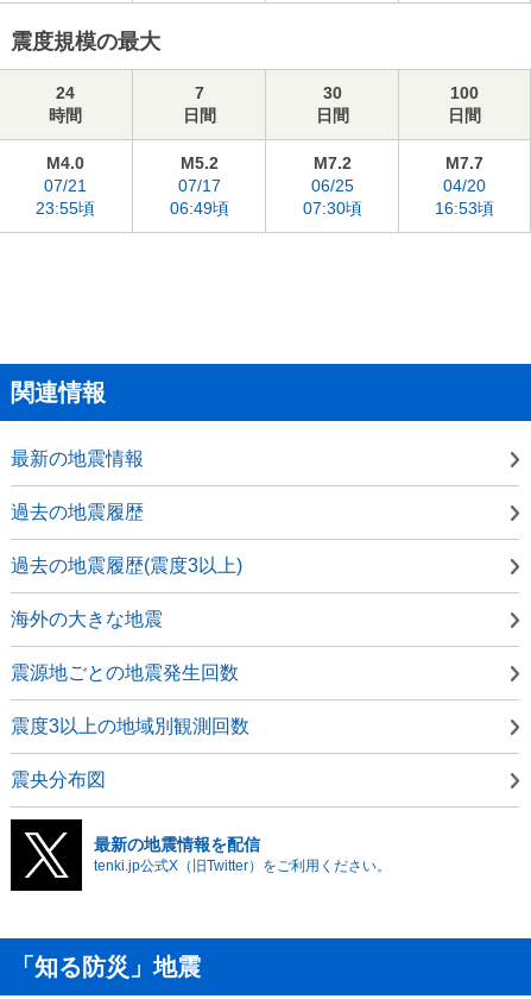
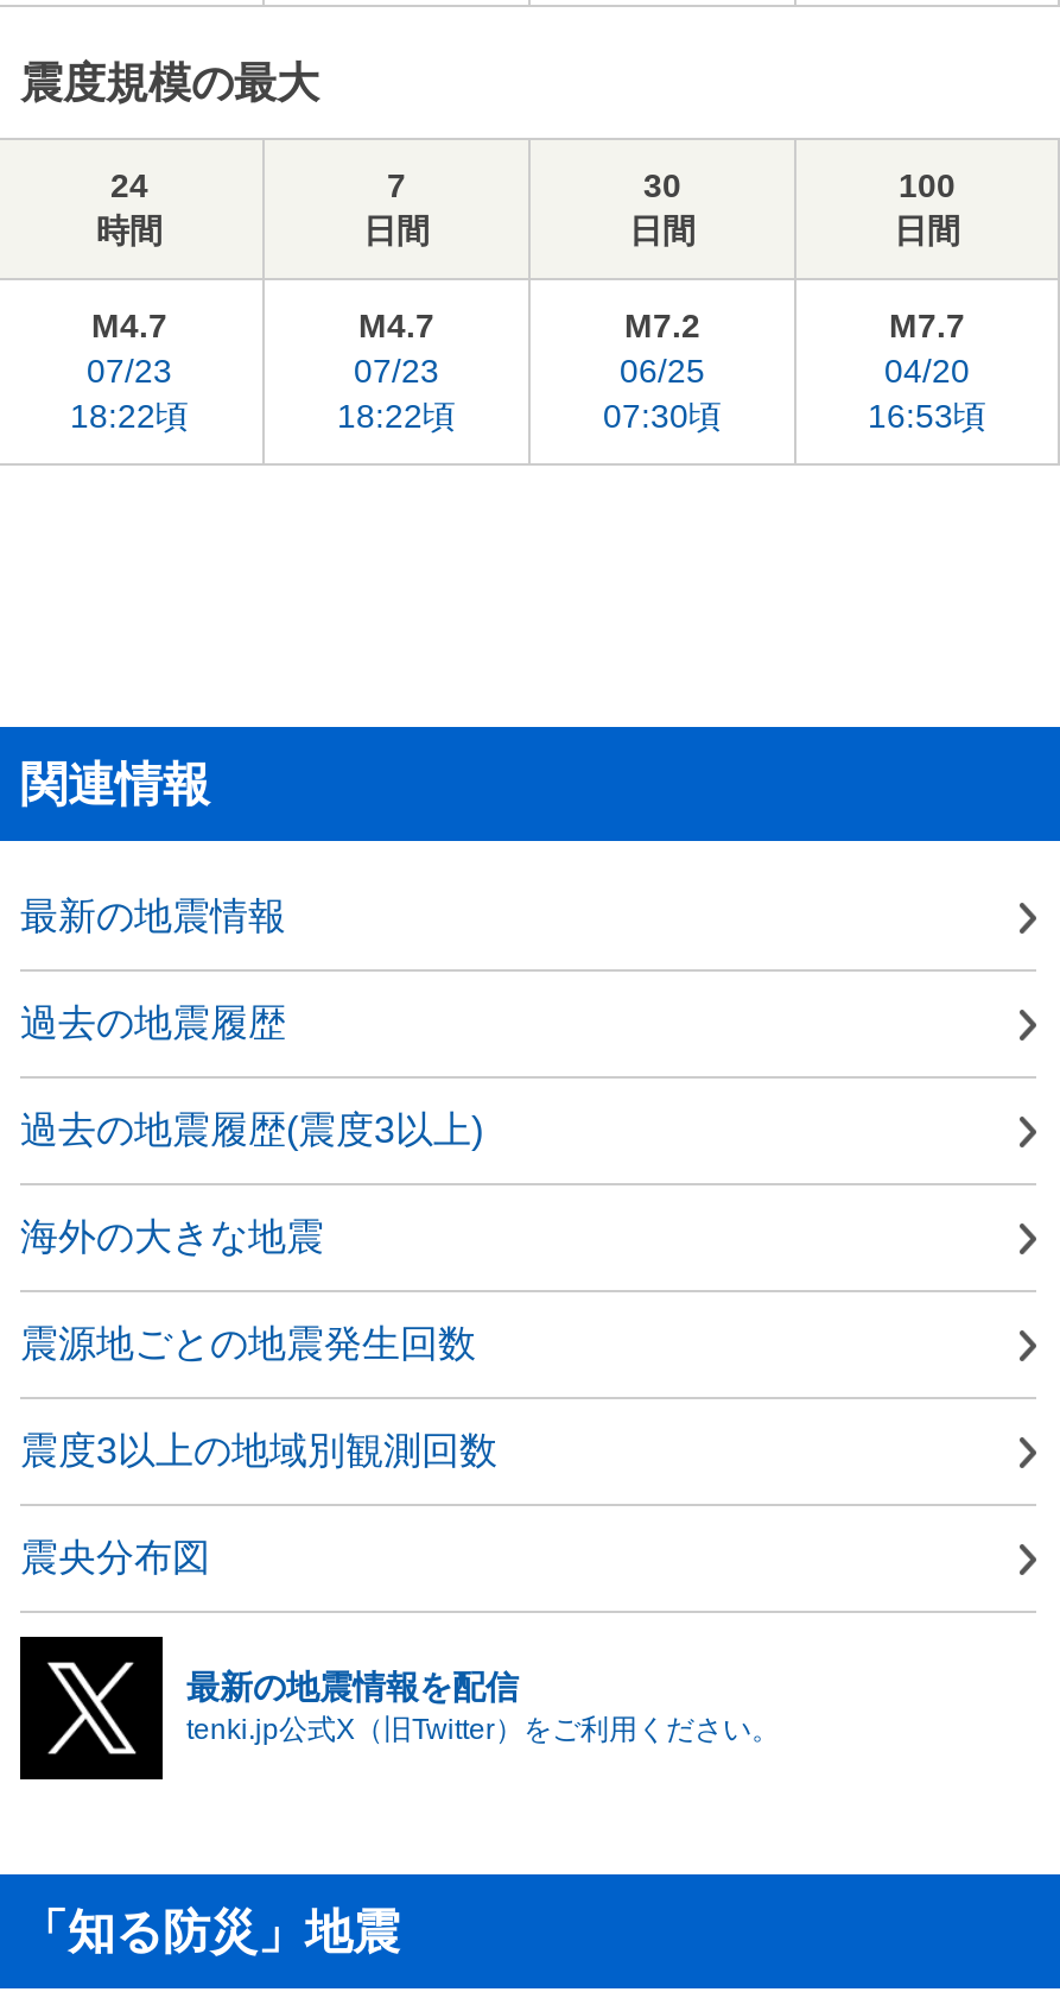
- M4.0
- 07/21
- 23:55頃
+ M4.7
+ 07/23
+ 18:22頃

- M5.2
- 07/17
- 06:49頃
+ M4.7
+ 07/23
+ 18:22頃
